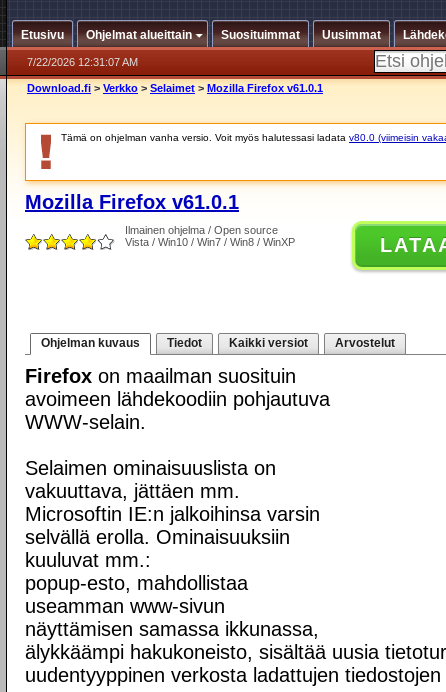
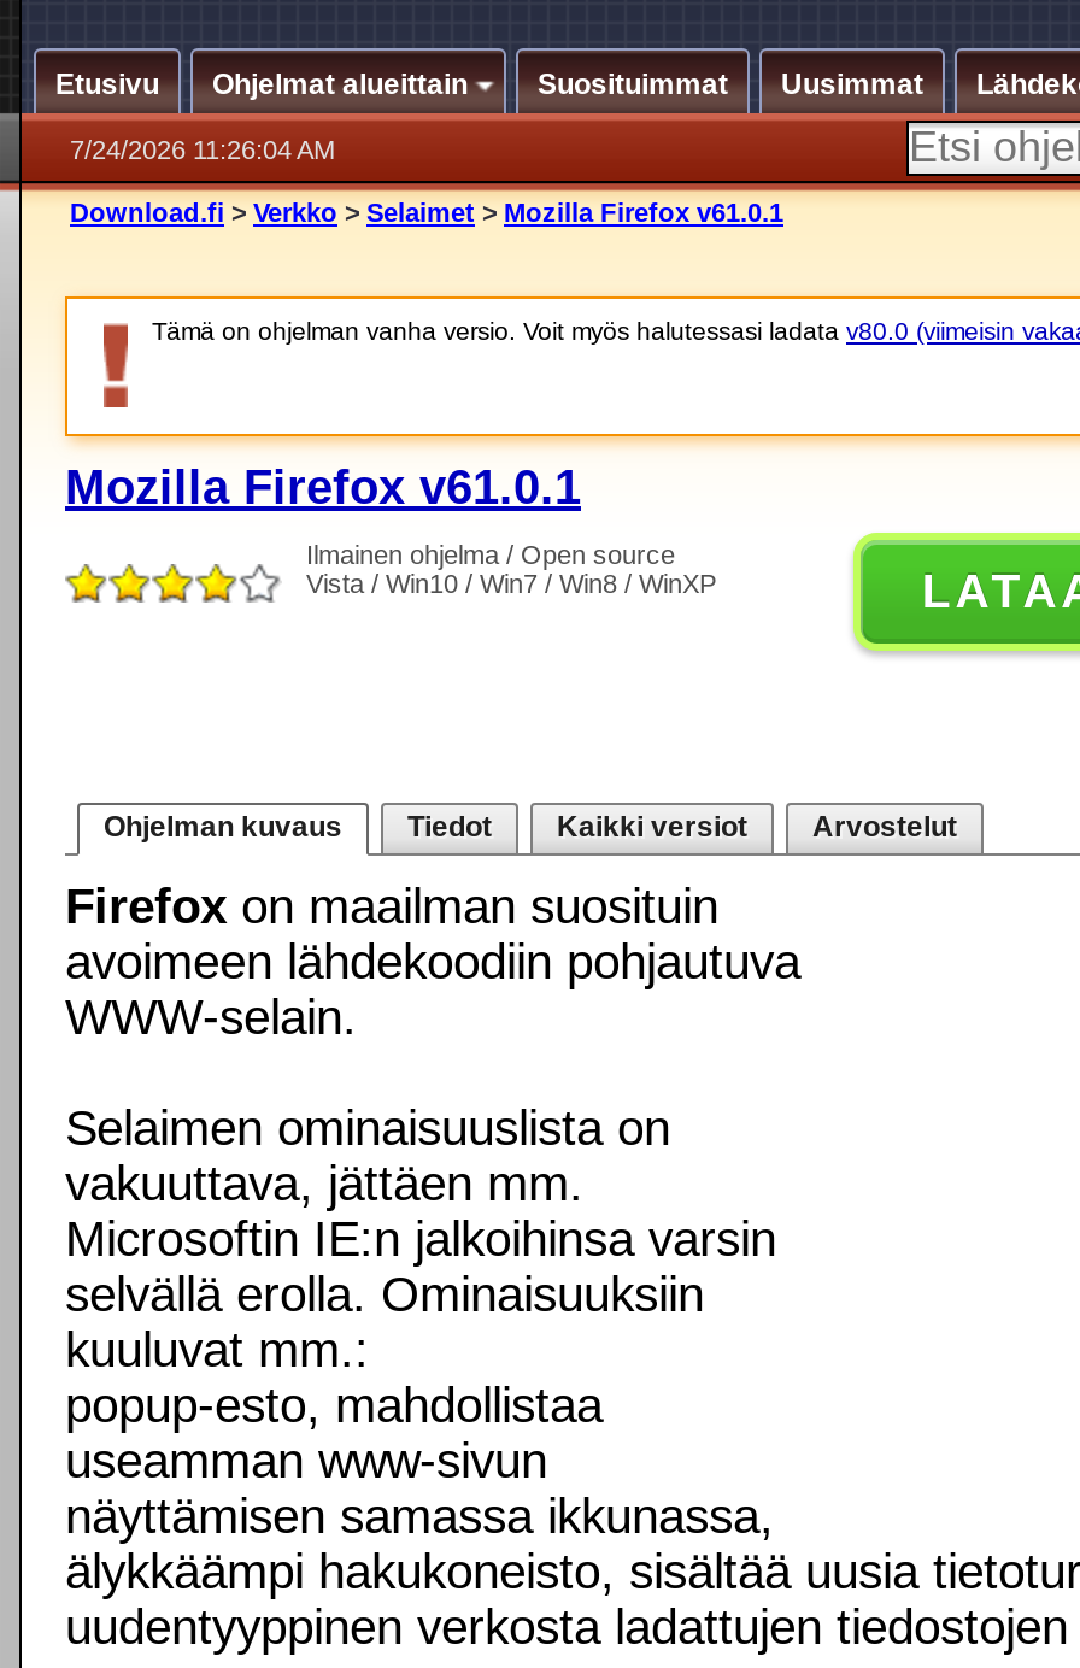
- 7/22/2026 12:31:07 AM
+ 7/24/2026 11:26:04 AM
